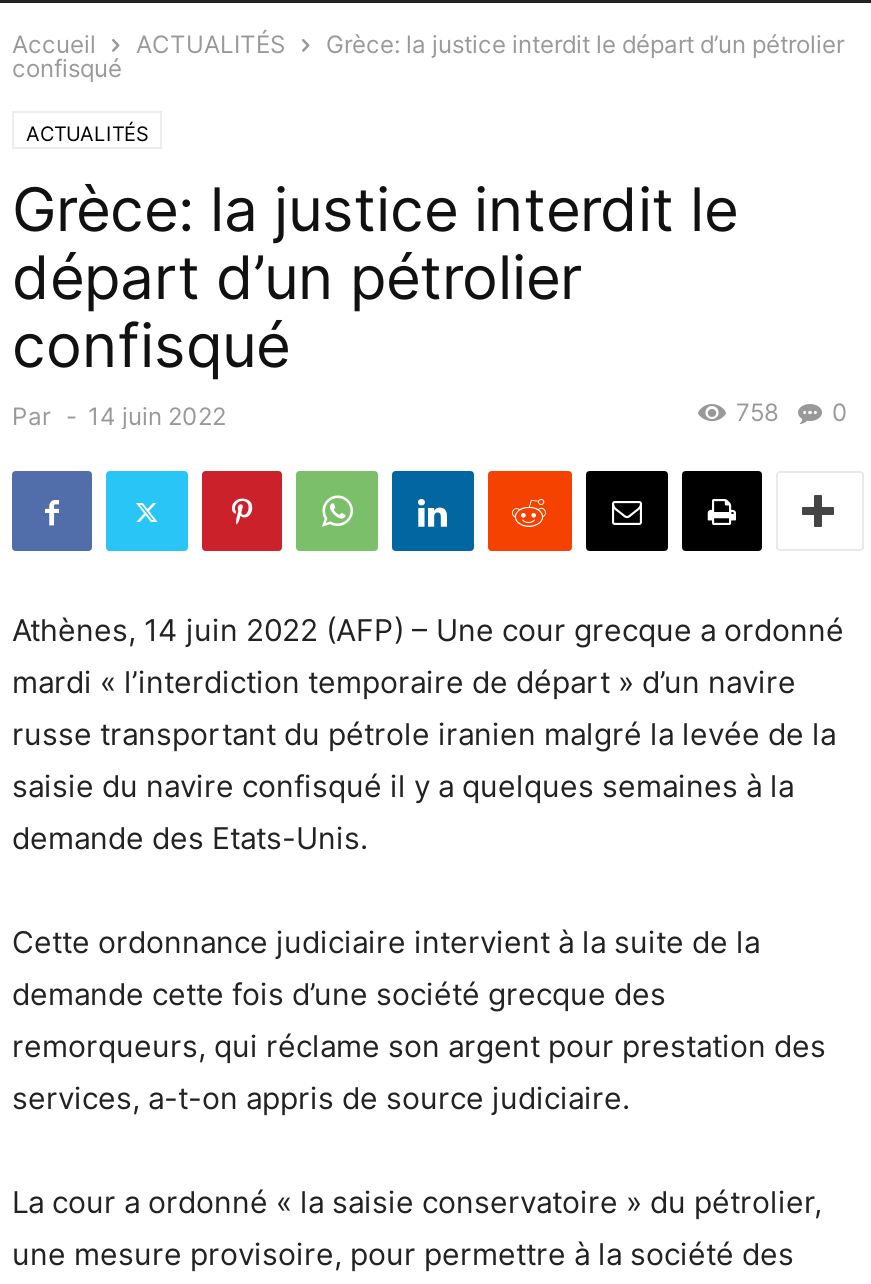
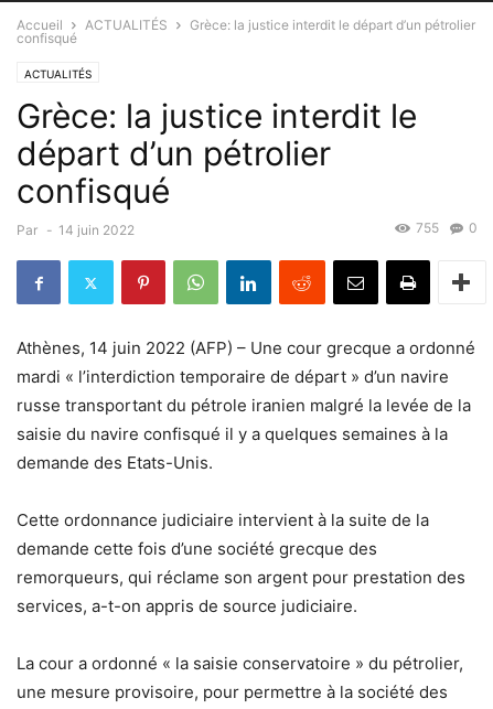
- 758 0
+ 755 0
